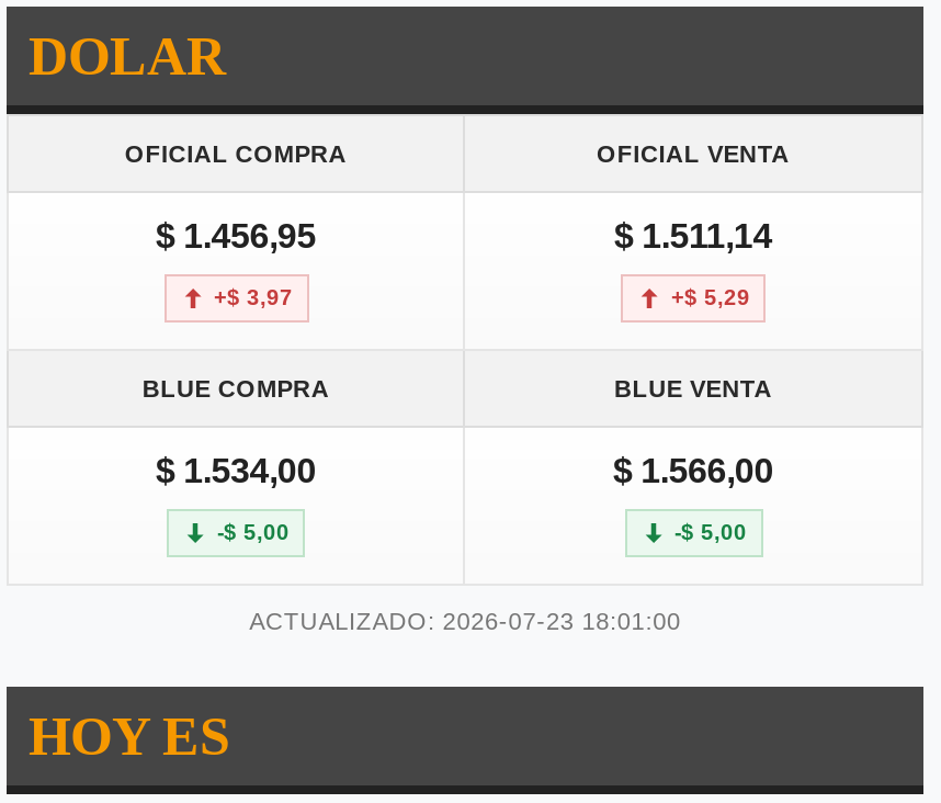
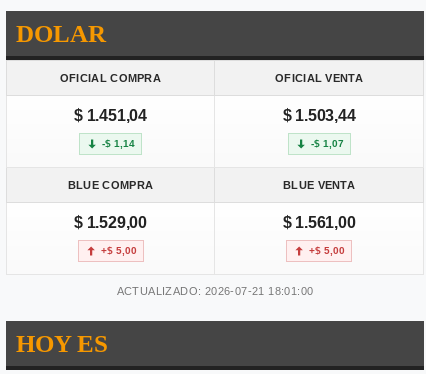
- $ 1.456,95
+ $ 1.451,04

- $ 1.511,14
+ $ 1.503,44

- +$ 3,97
+ -$ 1,14

- +$ 5,29
+ -$ 1,07

- $ 1.534,00
+ $ 1.529,00

- $ 1.566,00
+ $ 1.561,00

- -$ 5,00
+ +$ 5,00

- -$ 5,00
+ +$ 5,00

- ACTUALIZADO: 2026-07-23 18:01:00
+ ACTUALIZADO: 2026-07-21 18:01:00
